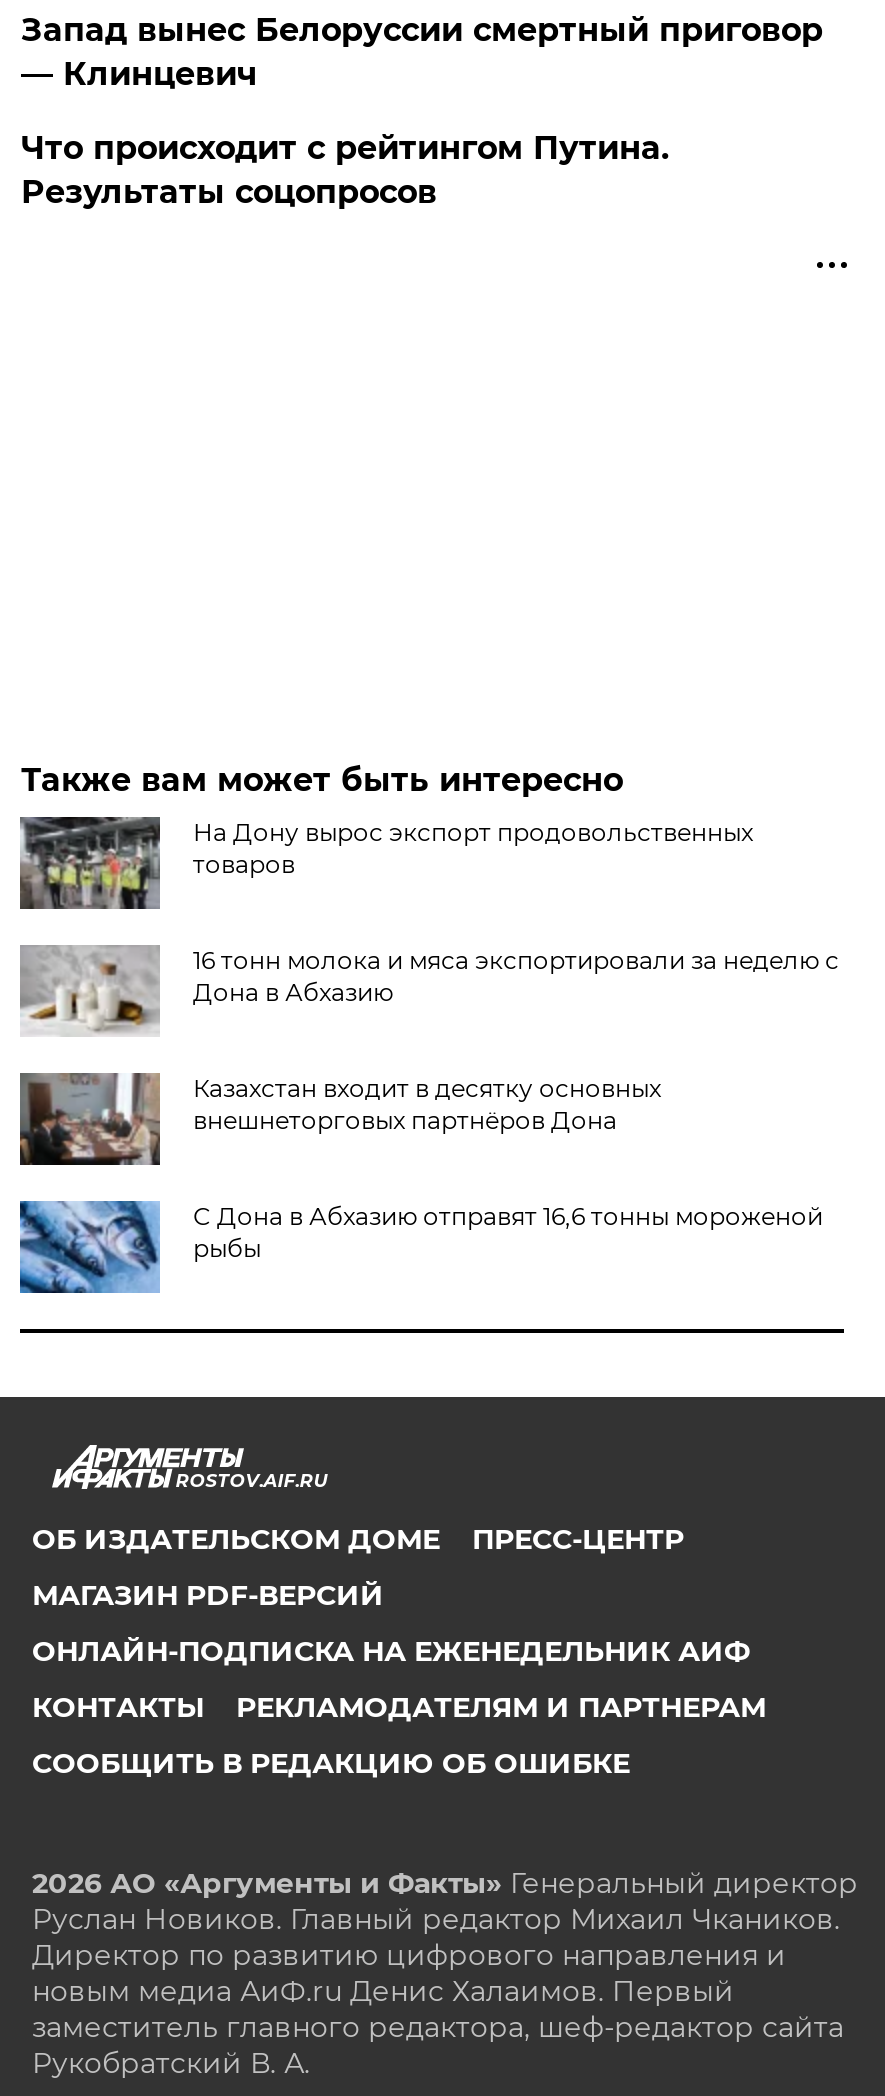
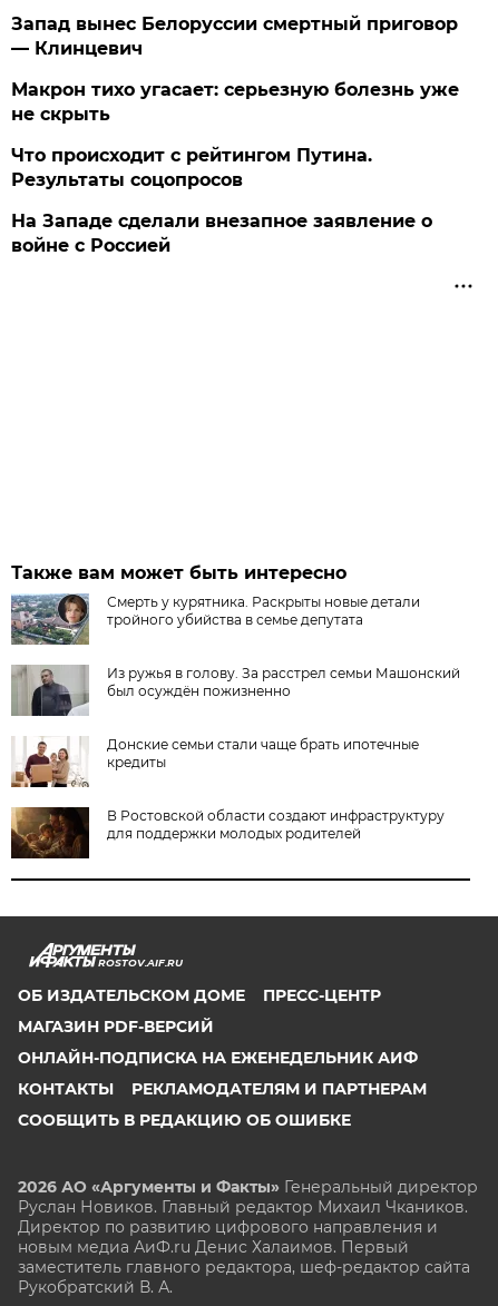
+ Макрон тихо угасает: серьезную болезнь уже
+ не скрыть

+ На Западе сделали внезапное заявление о
+ войне с Россией

- [image]
- На Дону вырос экспорт продовольственных
- товаров
+ [image]
+ Смерть у курятника. Раскрыты новые детали
+ тройного убийства в семье депутата

- [image]
- 16 тонн молока и мяса экспортировали за неделю с
- Дона в Абхазию
+ [image]
+ Из ружья в голову. За расстрел семьи Машонский
+ был осуждён пожизненно

- [image]
- Казахстан входит в десятку основных
- внешнеторговых партнёров Дона
+ [image]
+ Донские семьи стали чаще брать ипотечные
+ кредиты

- [image]
- С Дона в Абхазию отправят 16,6 тонны мороженой
- рыбы
+ [image]
+ В Ростовской области создают инфраструктуру
+ для поддержки молодых родителей
